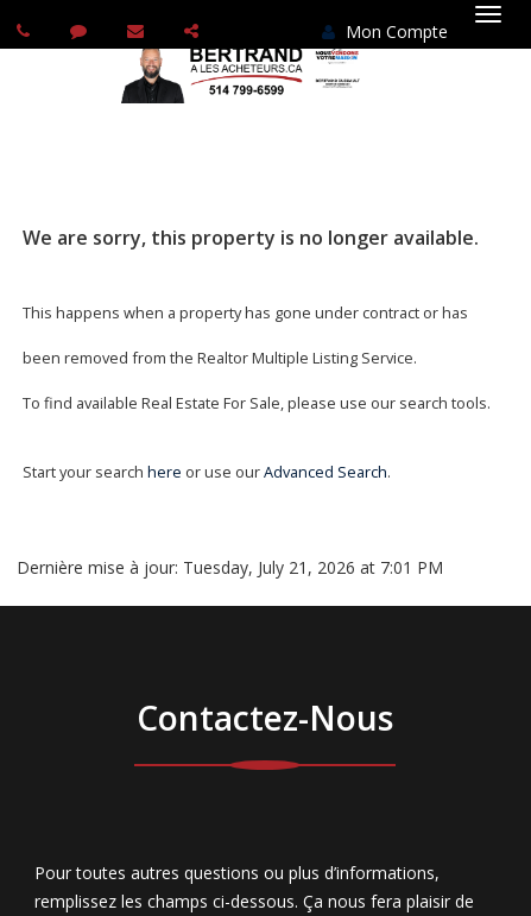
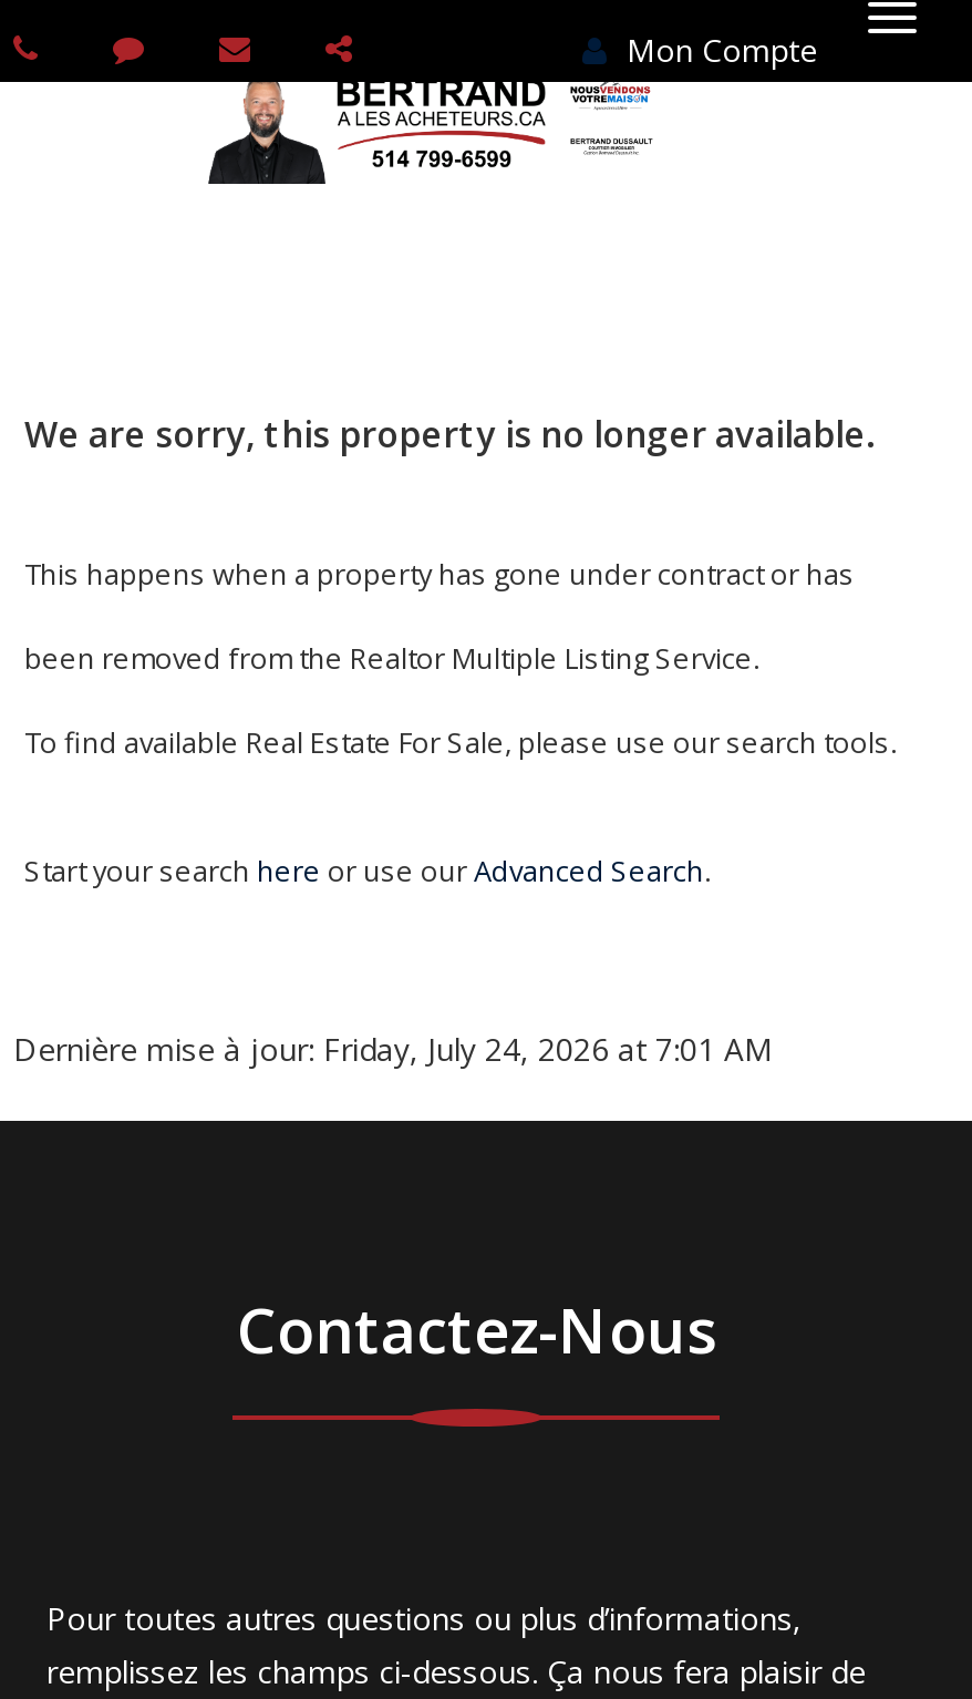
- Dernière mise à jour: Tuesday, July 21, 2026 at 7:01 PM
+ Dernière mise à jour: Friday, July 24, 2026 at 7:01 AM
